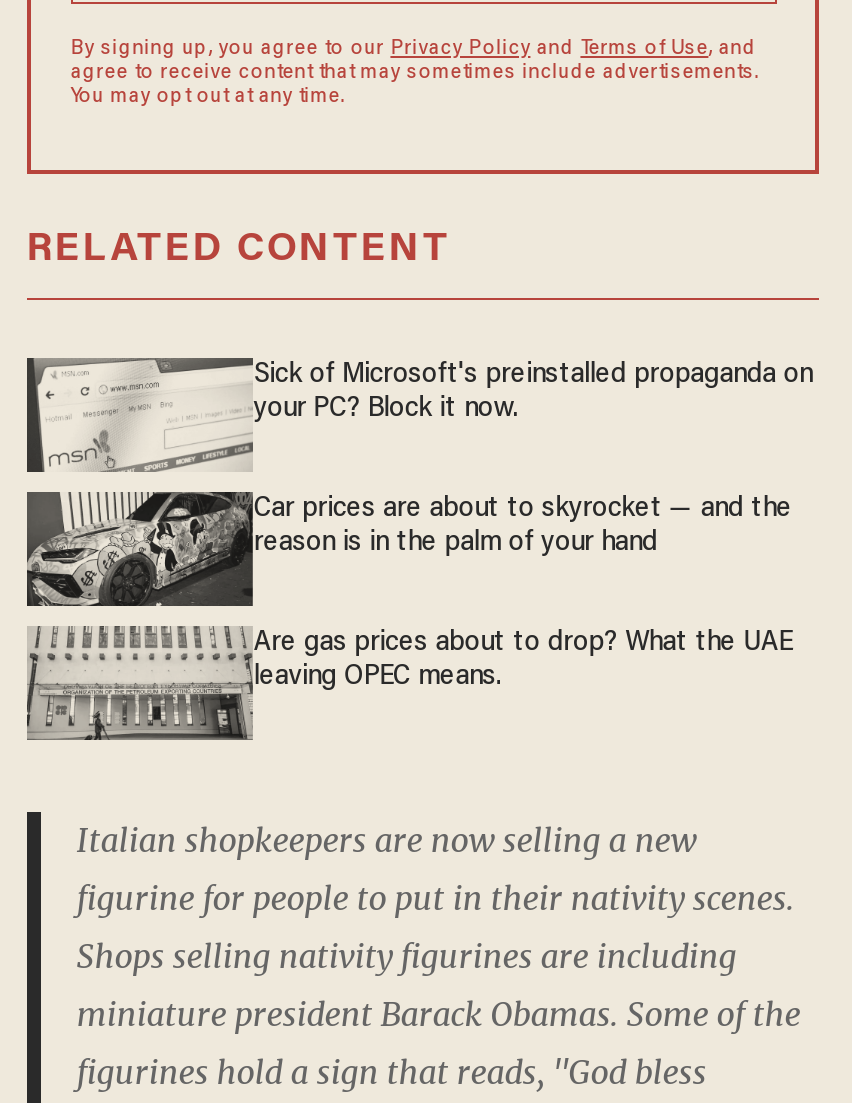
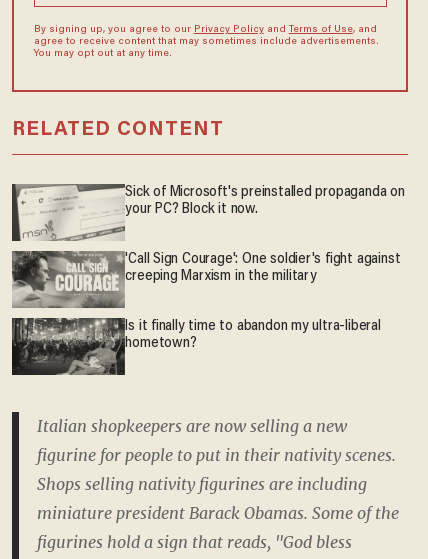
- [image]
- Car prices are about to skyrocket — and the
- reason is in the palm of your hand
+ [image]
+ 'Call Sign Courage': One soldier's fight against
+ creeping Marxism in the military

- [image]
- Are gas prices about to drop? What the UAE
- leaving OPEC means.
+ [image]
+ Is it finally time to abandon my ultra-liberal
+ hometown?
